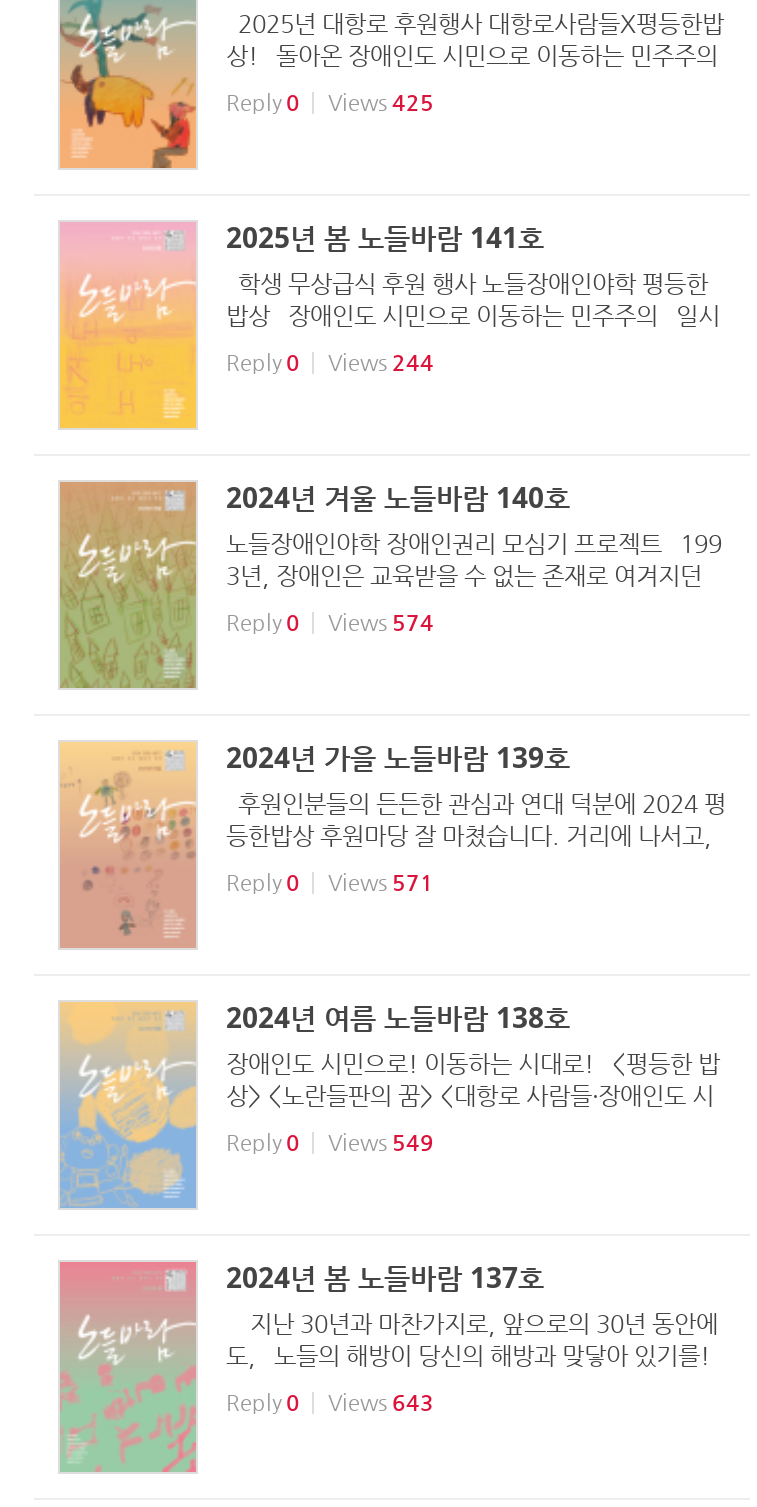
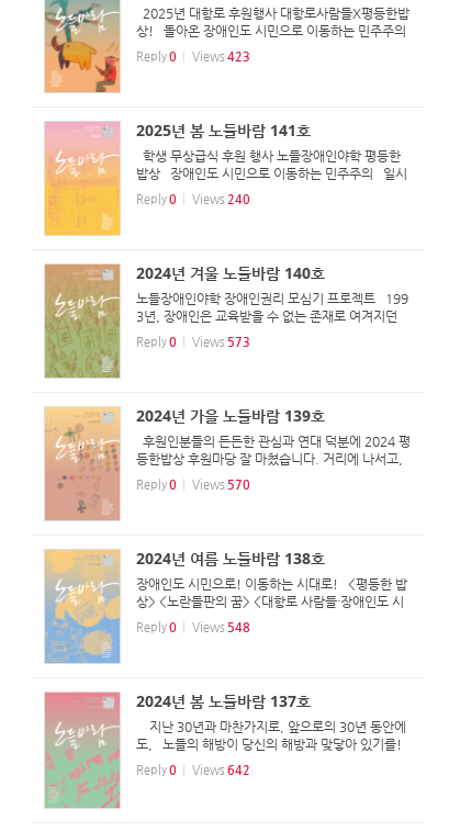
- Reply 0 Views 425
+ Reply 0 Views 423

- Reply 0 Views 244
+ Reply 0 Views 240

- Reply 0 Views 574
+ Reply 0 Views 573

- Reply 0 Views 571
+ Reply 0 Views 570

- Reply 0 Views 549
+ Reply 0 Views 548

- Reply 0 Views 643
+ Reply 0 Views 642
